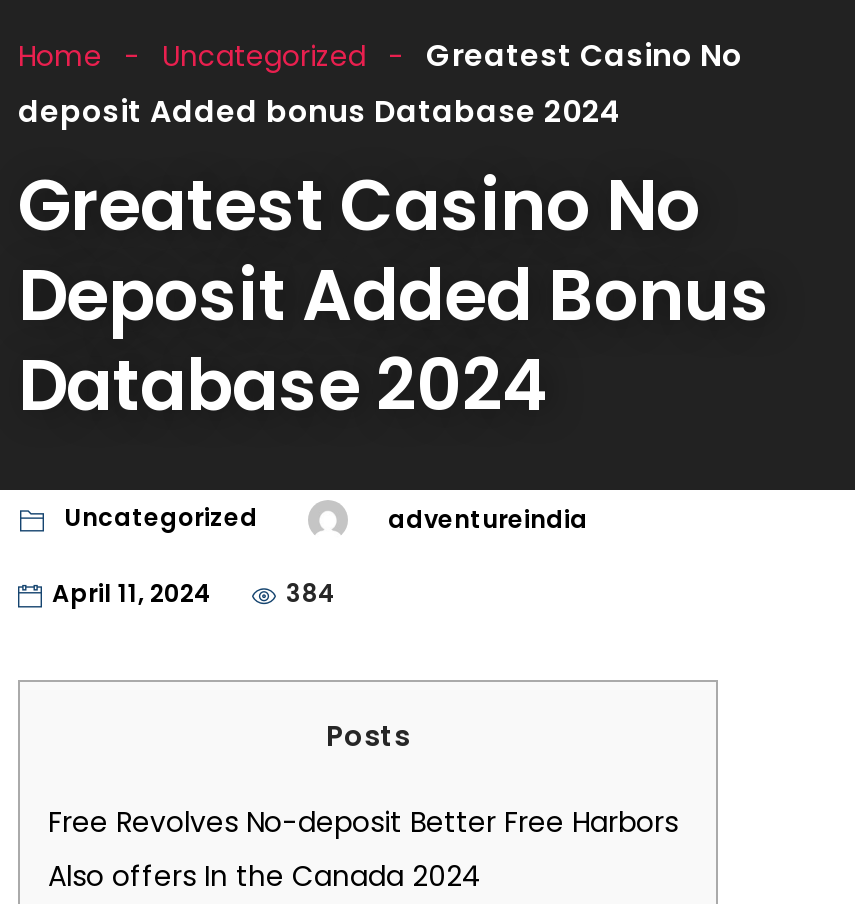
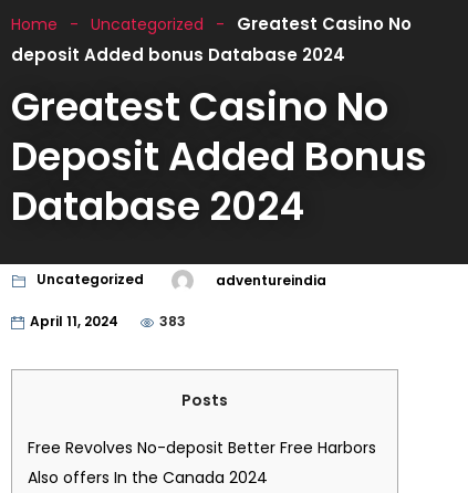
- 384
+ 383
